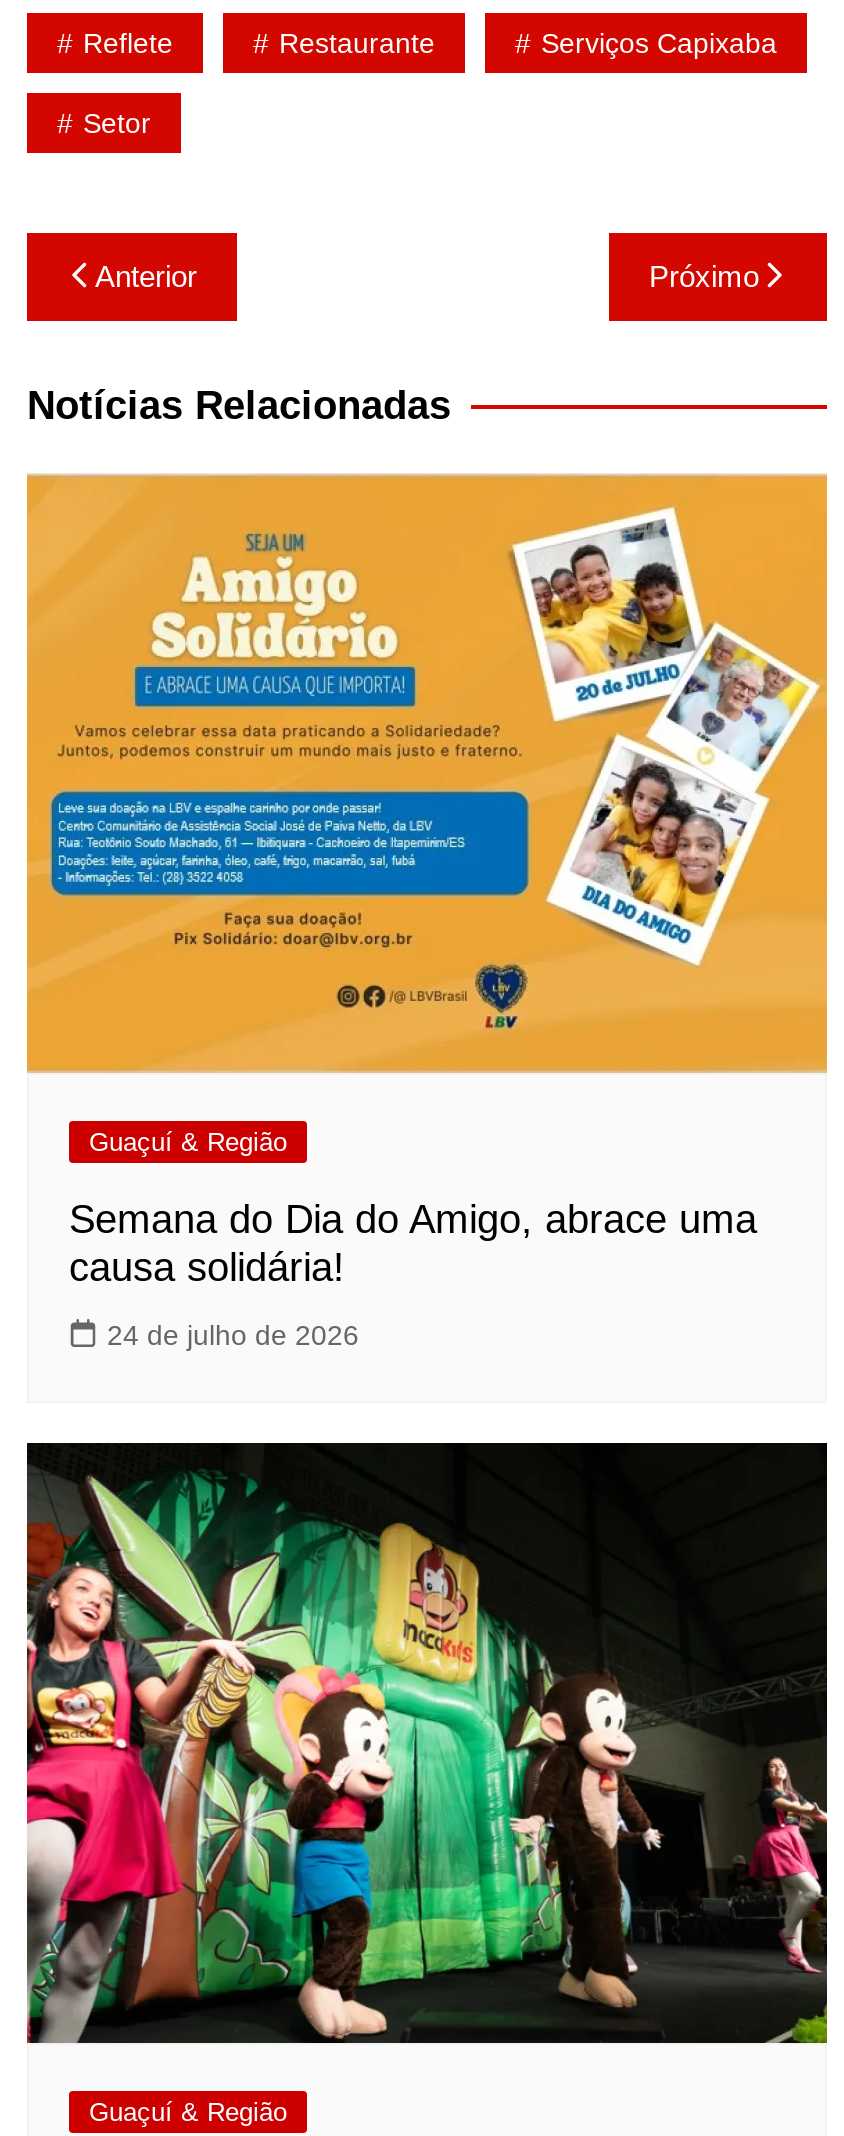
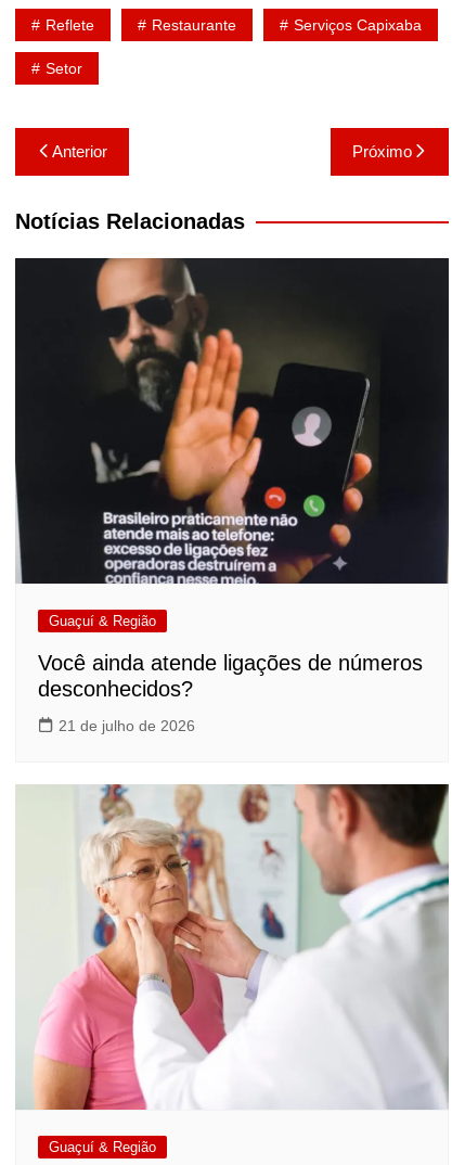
- [image]
+ [image]

- Semana do Dia do Amigo, abrace uma
- causa solidária!
+ Você ainda atende ligações de números
+ desconhecidos?

- 24 de julho de 2026
+ 21 de julho de 2026

- [image]
+ [image]
